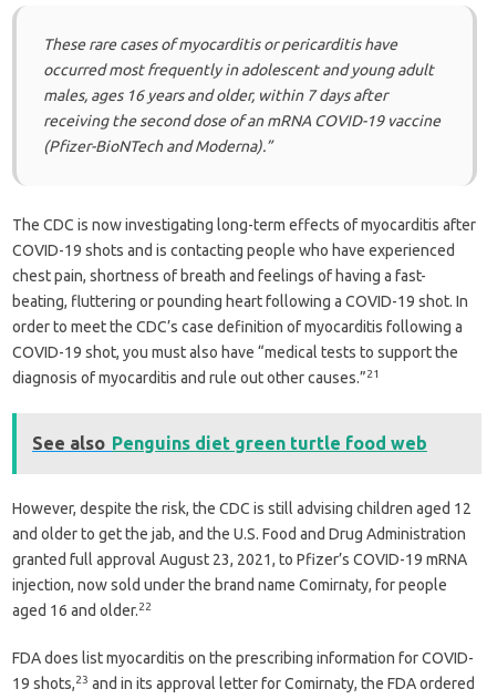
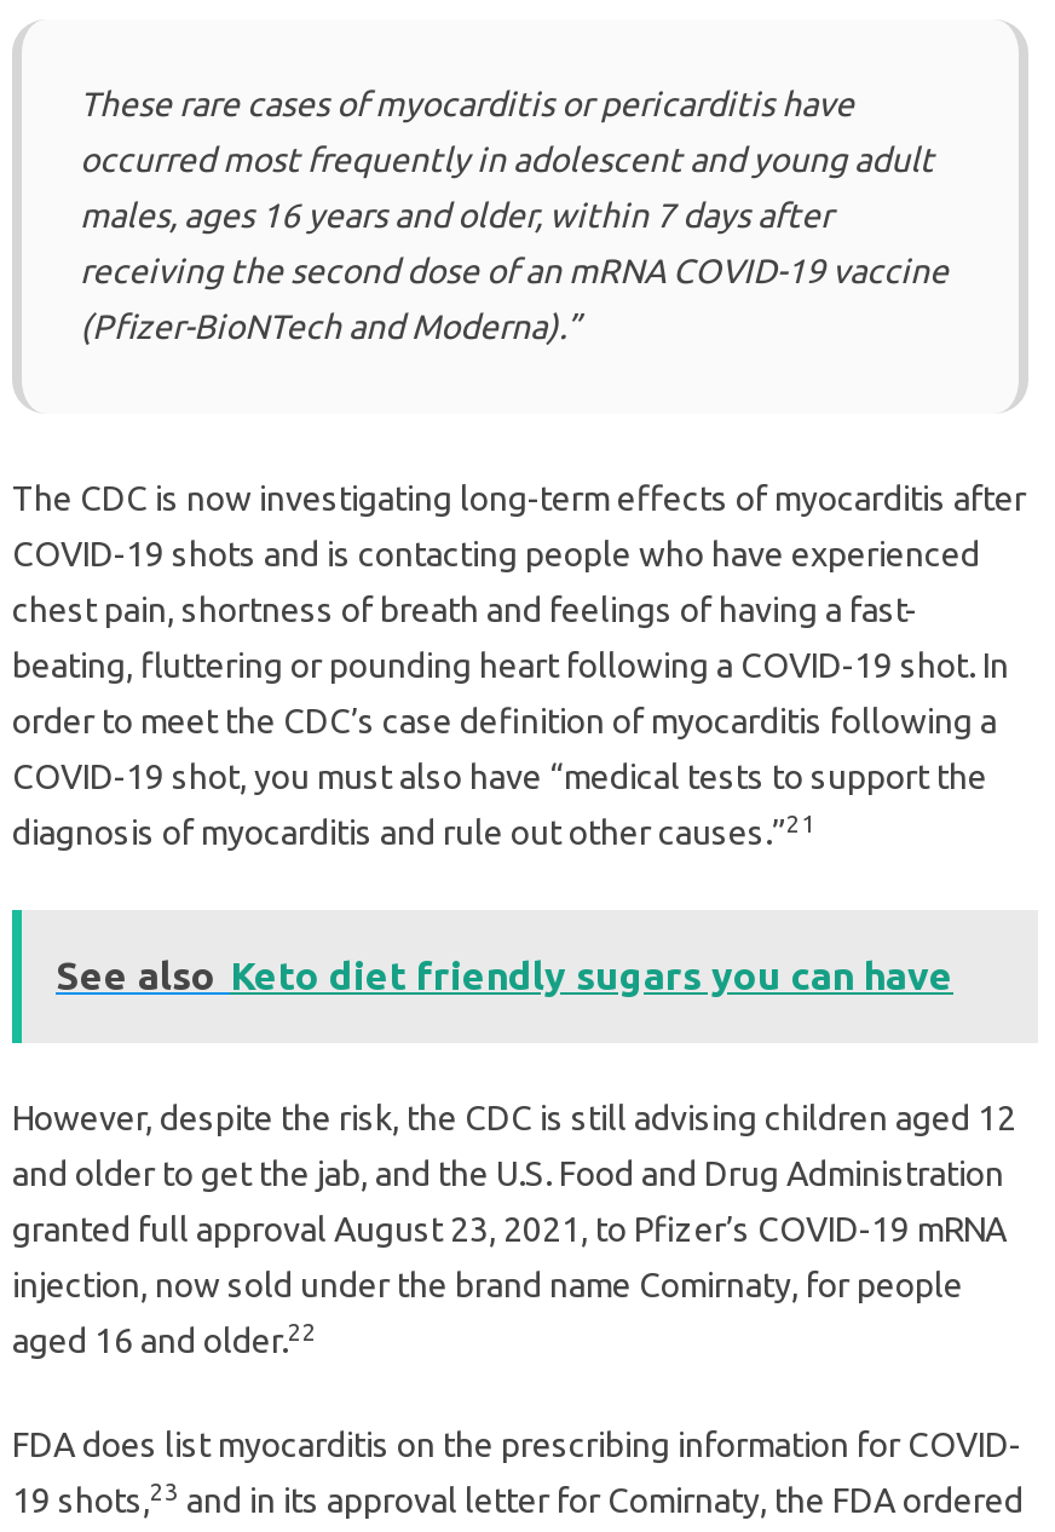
- See also Penguins diet green turtle food web
+ See also Keto diet friendly sugars you can have
